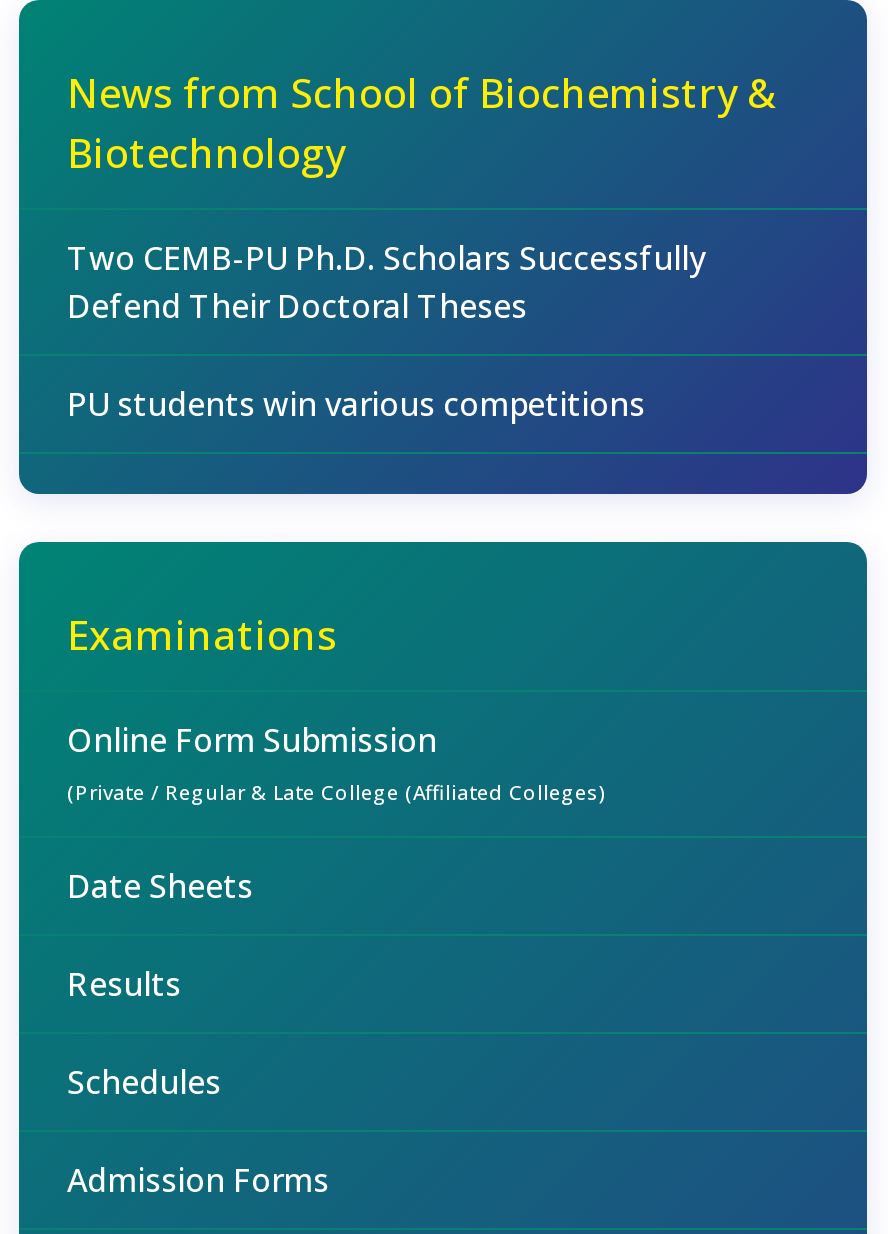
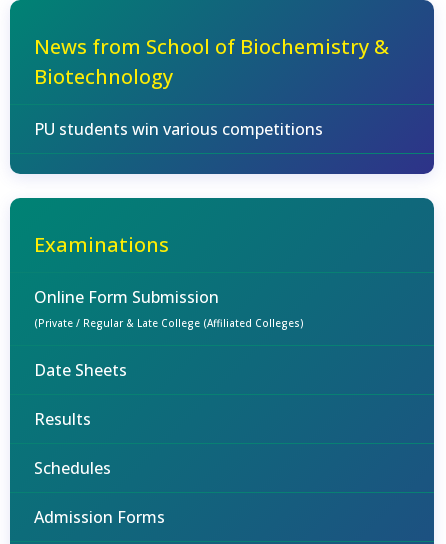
- Two CEMB-PU Ph.D. Scholars Successfully
- Defend Their Doctoral Theses
